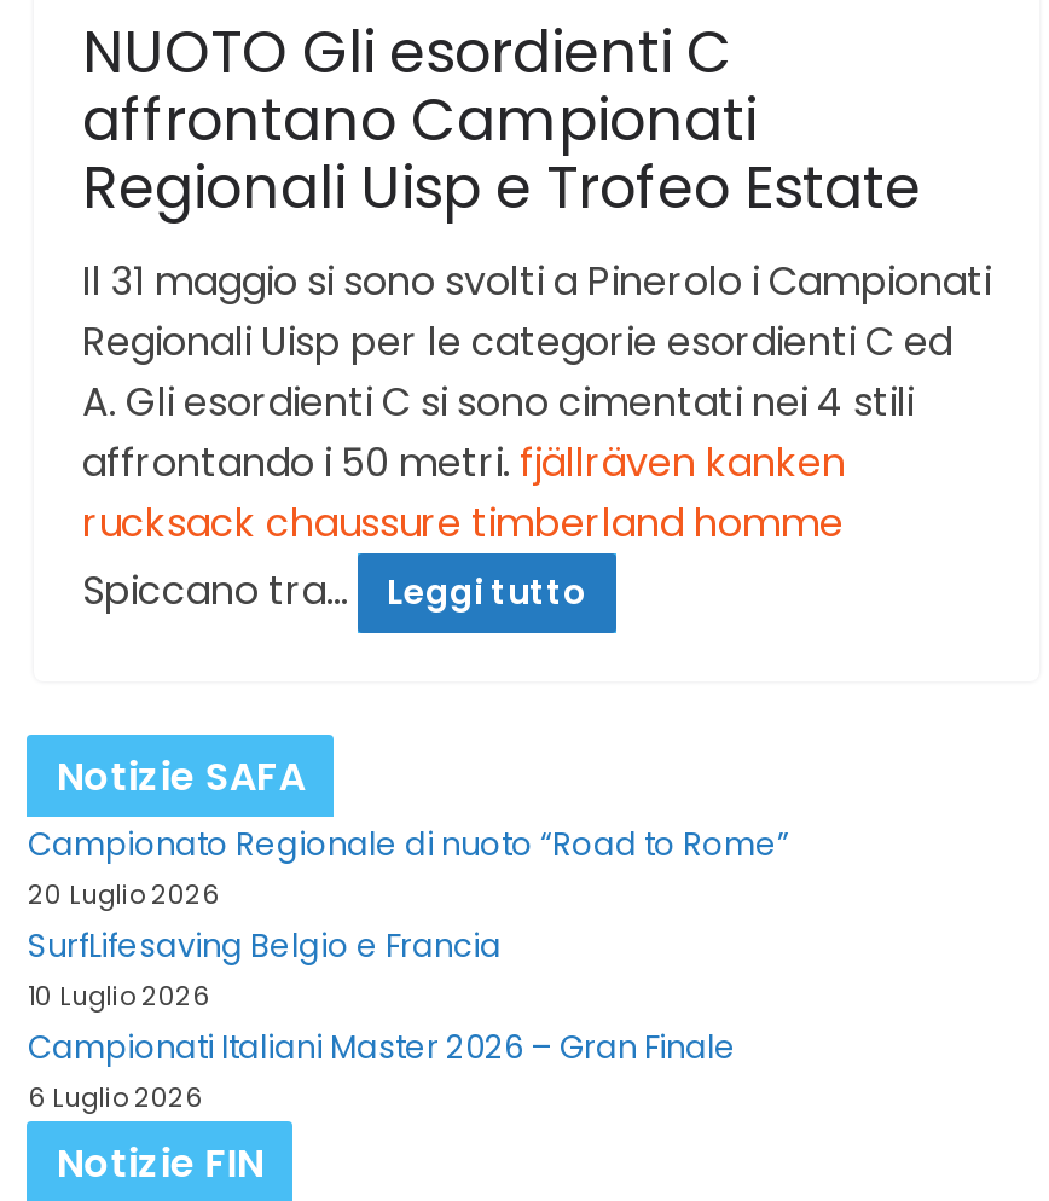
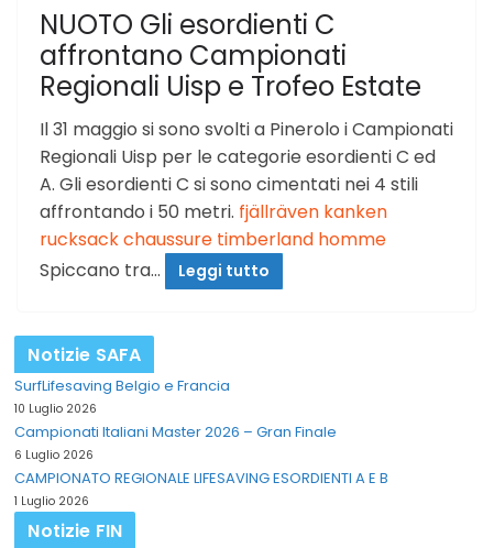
- Campionato Regionale di nuoto “Road to Rome”
- 20 Luglio 2026

moved up: SurfLifesaving Belgio e Francia | 10 Luglio 2026 | Campionati Italiani Master 2026 – Gran Finale | 6 Luglio 2026

+ CAMPIONATO REGIONALE LIFESAVING ESORDIENTI A E B
+ 1 Luglio 2026
